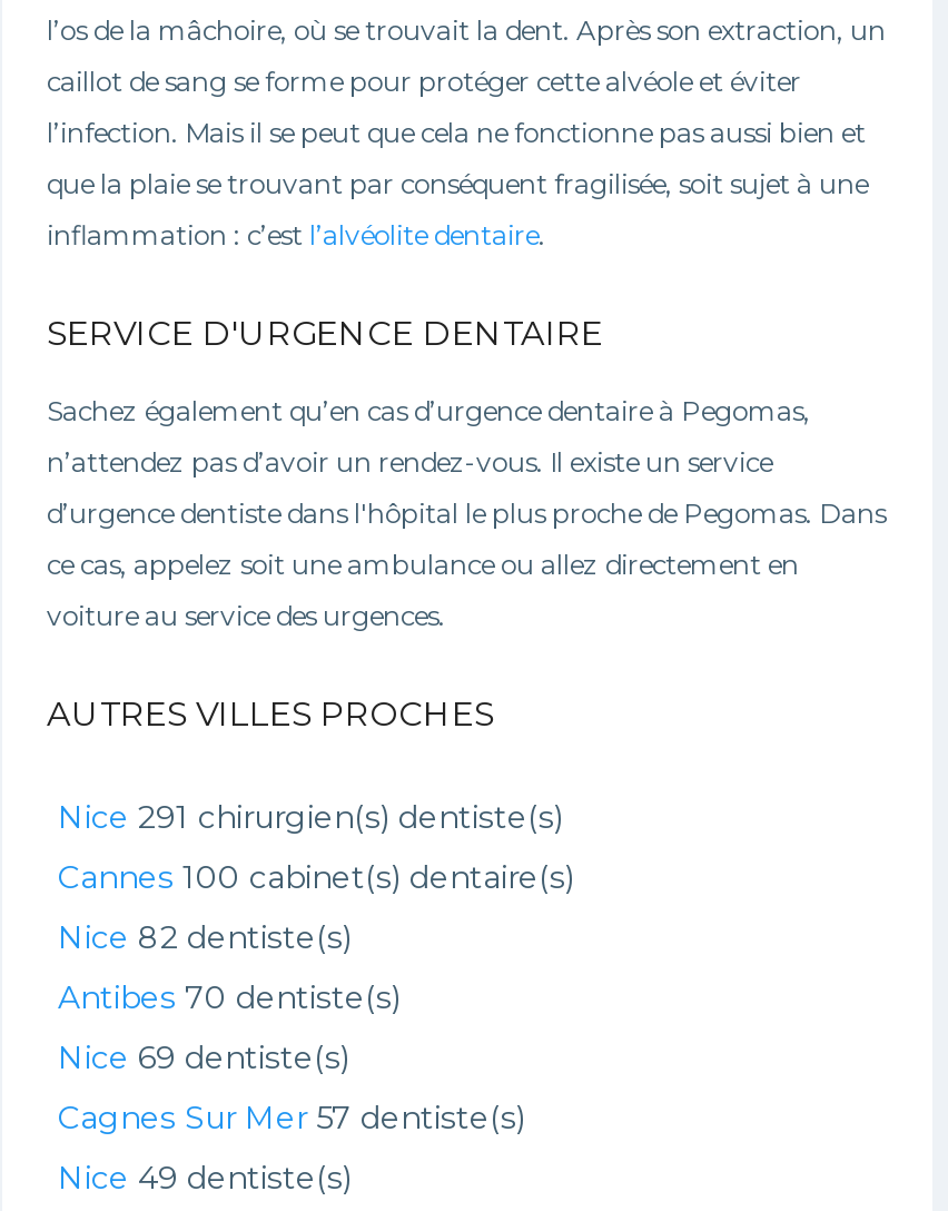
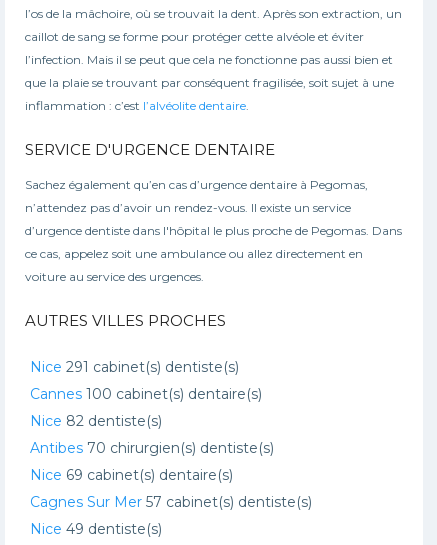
- Nice 291 chirurgien(s) dentiste(s)
+ Nice 291 cabinet(s) dentiste(s)

- Antibes 70 dentiste(s)
+ Antibes 70 chirurgien(s) dentiste(s)

- Nice 69 dentiste(s)
+ Nice 69 cabinet(s) dentaire(s)

- Cagnes Sur Mer 57 dentiste(s)
+ Cagnes Sur Mer 57 cabinet(s) dentiste(s)
